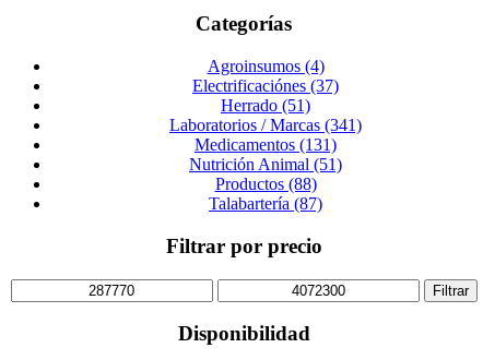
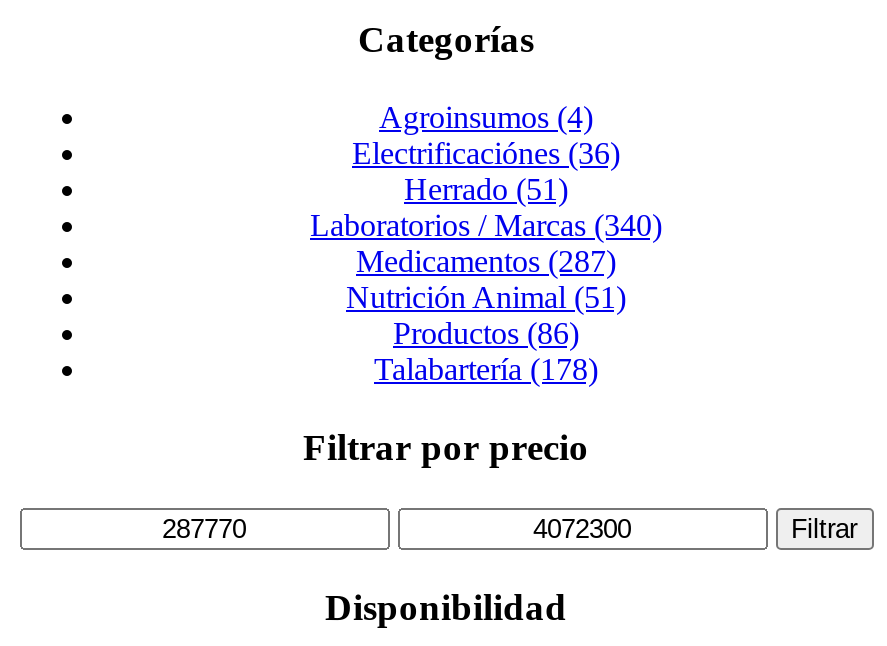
- Electrificaciónes (37)
+ Electrificaciónes (36)

- Laboratorios / Marcas (341)
+ Laboratorios / Marcas (340)

- Medicamentos (131)
+ Medicamentos (287)

- Productos (88)
+ Productos (86)

- Talabartería (87)
+ Talabartería (178)
